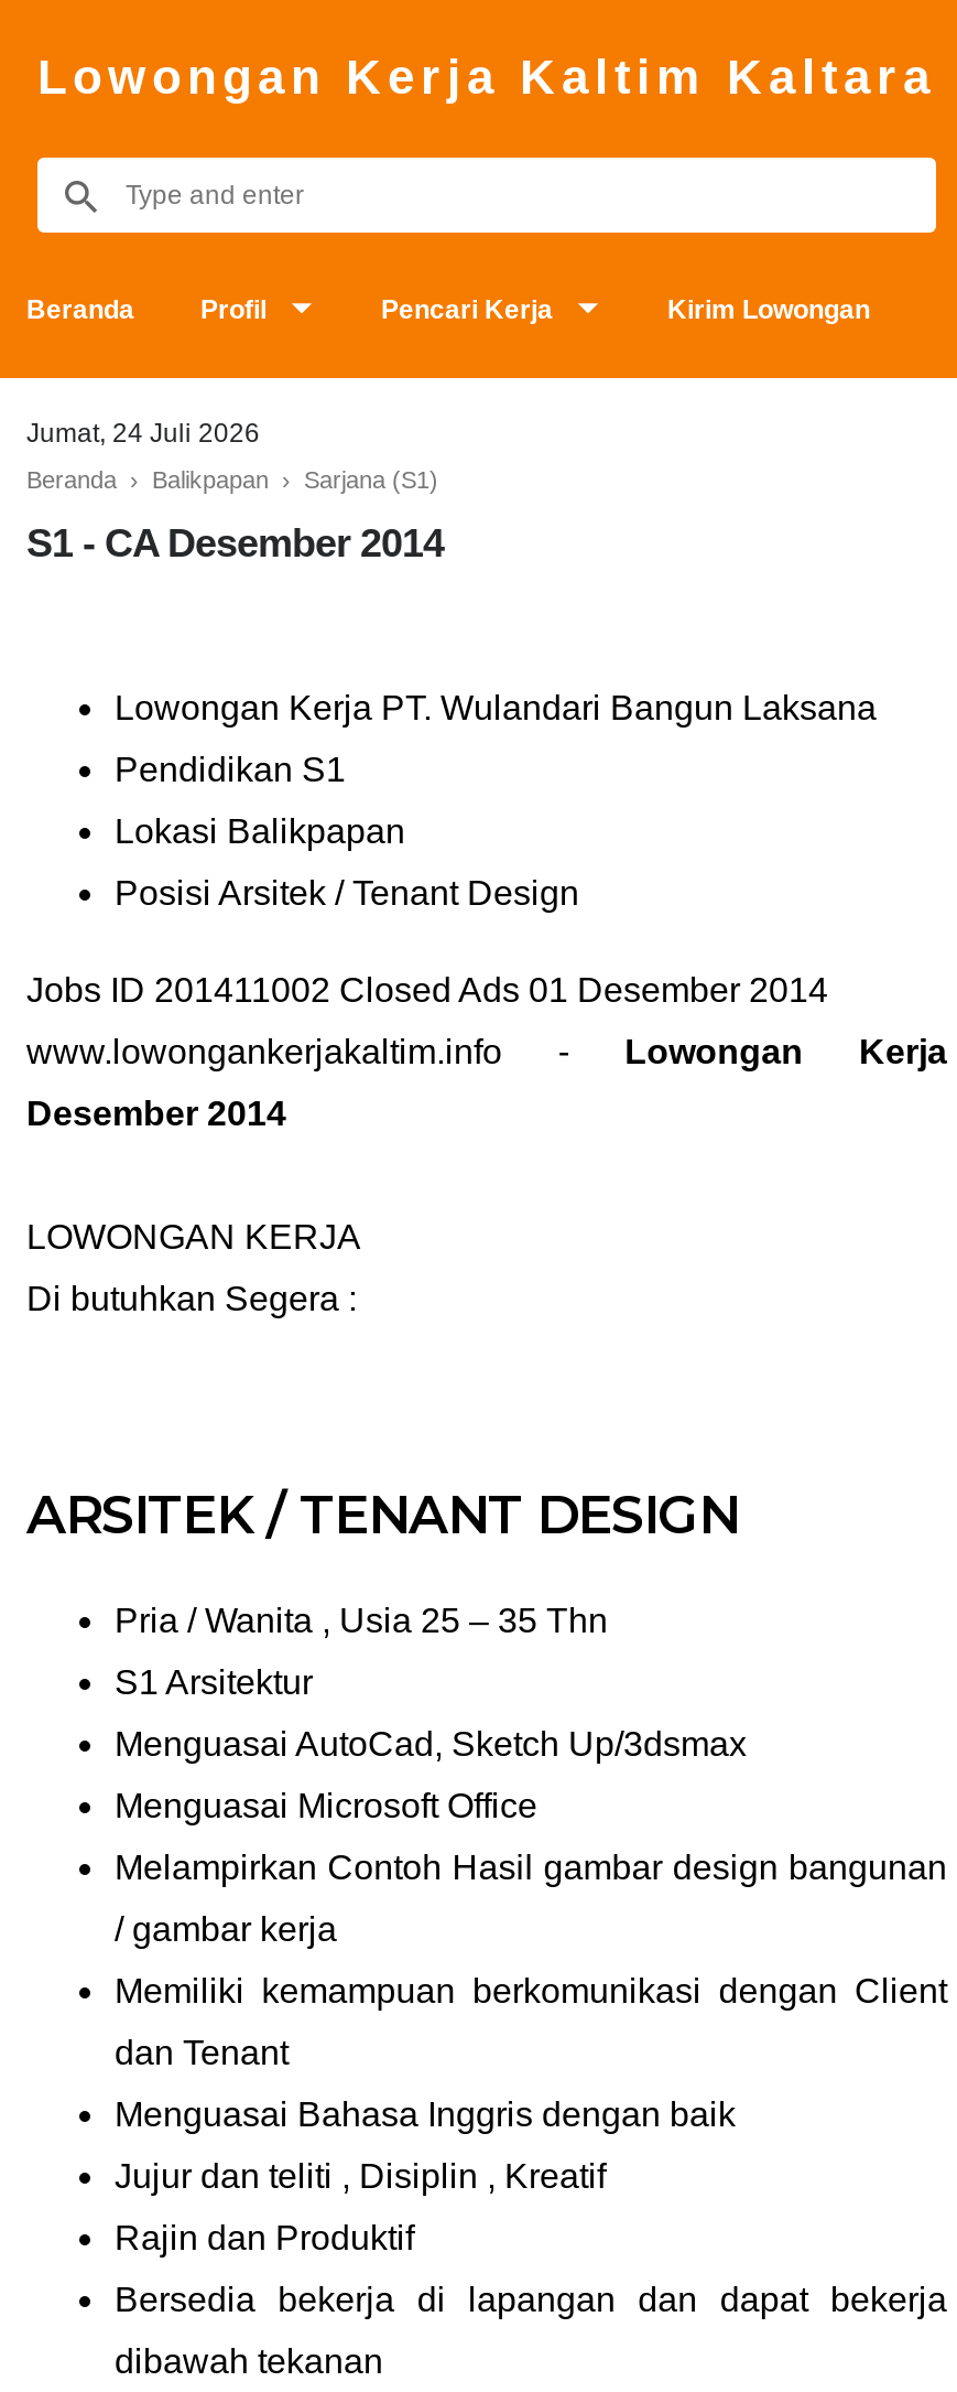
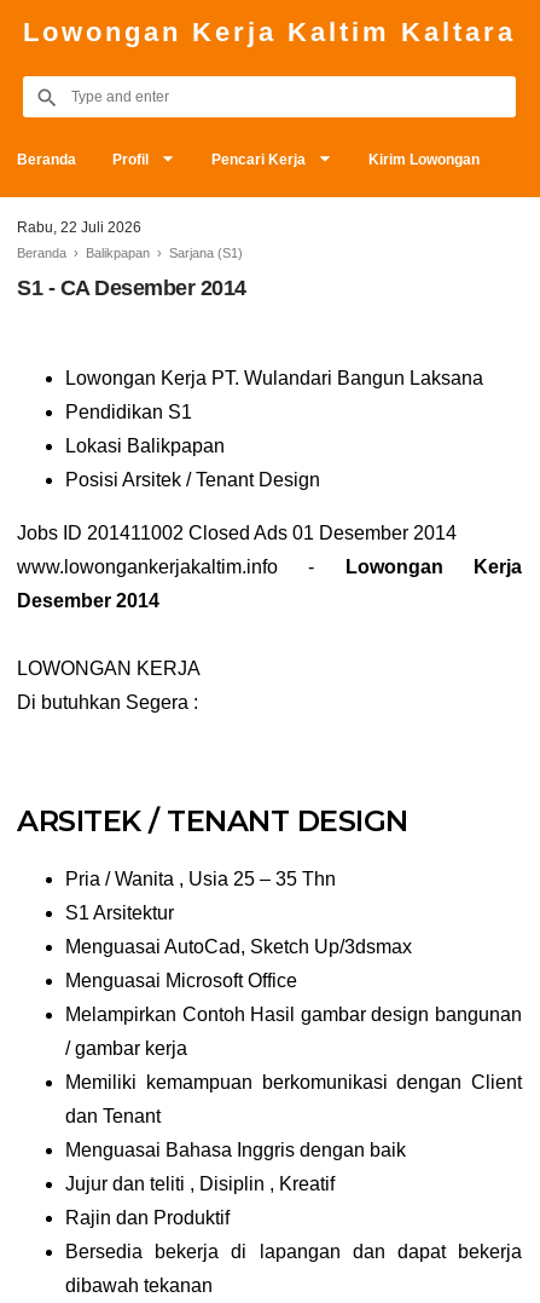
- Jumat, 24 Juli 2026
+ Rabu, 22 Juli 2026
